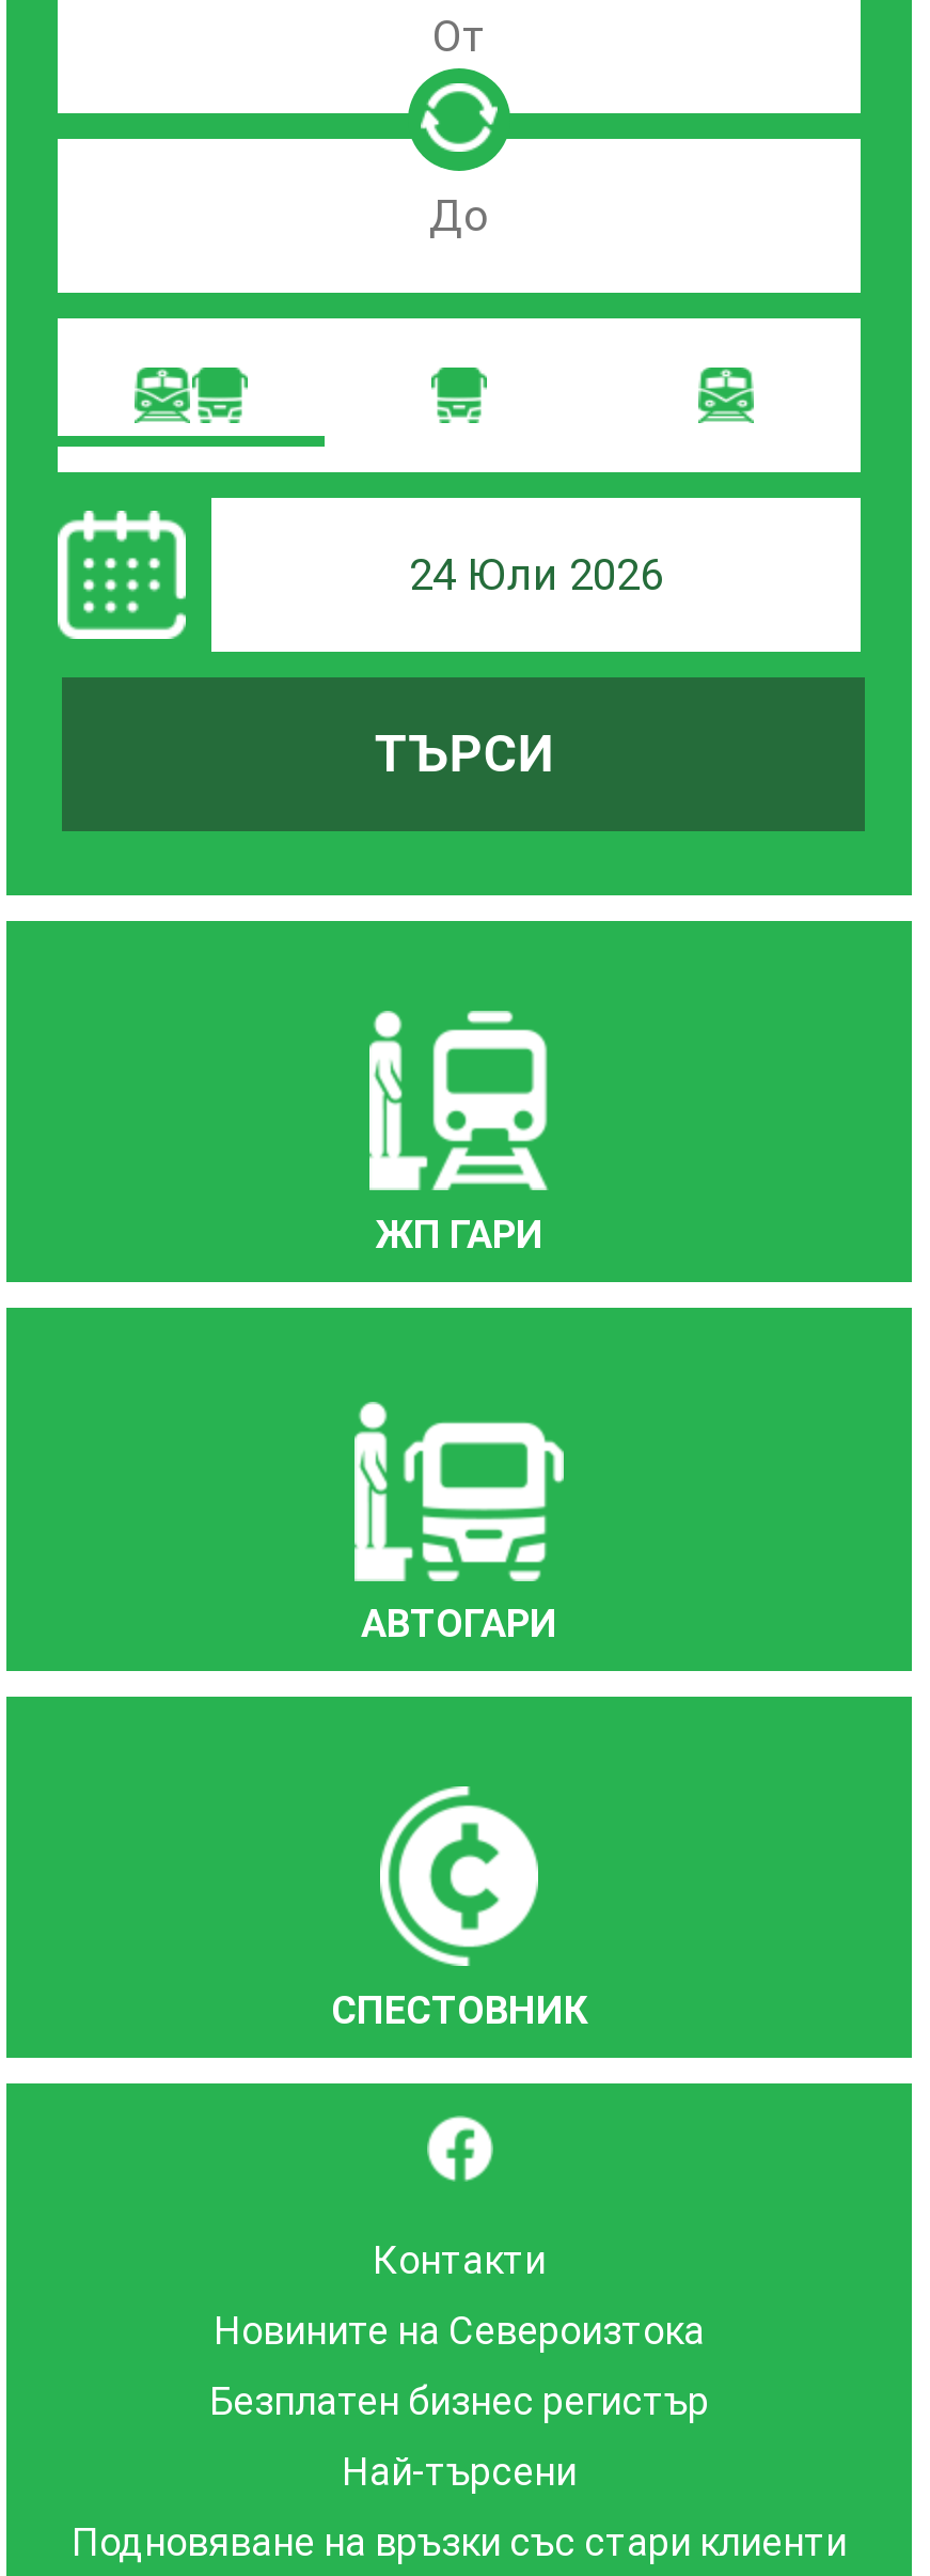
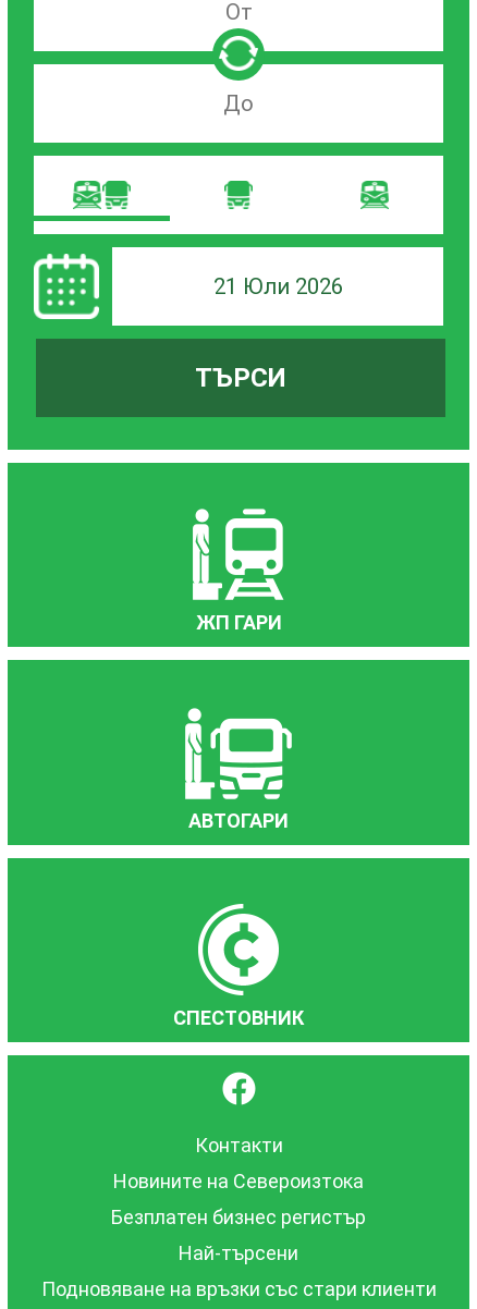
- 24 Юли 2026
+ 21 Юли 2026
